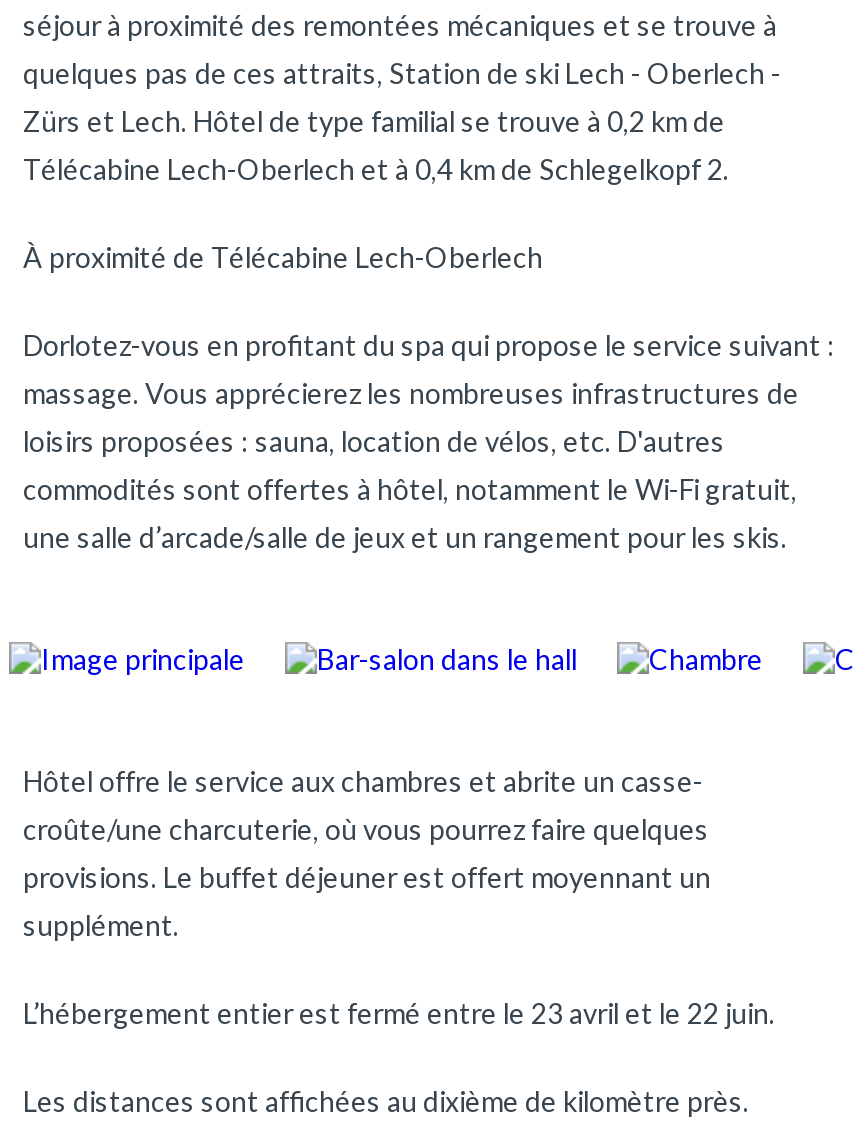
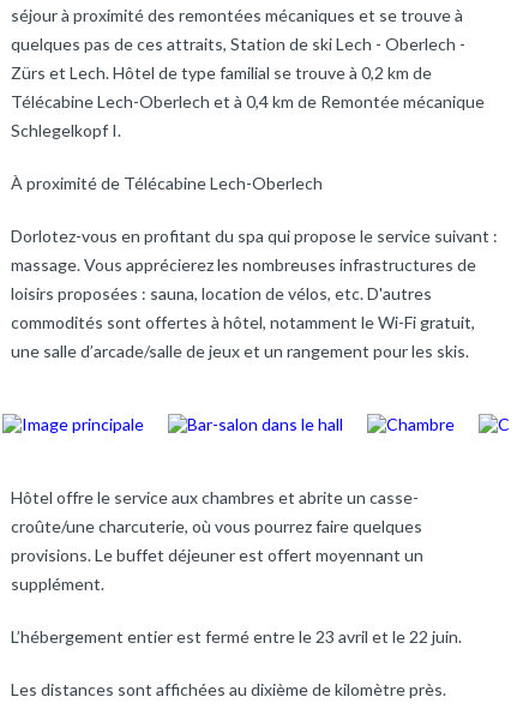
- Télécabine Lech-Oberlech et à 0,4 km de Schlegelkopf 2.
+ Télécabine Lech-Oberlech et à 0,4 km de Remontée mécanique
+ Schlegelkopf I.
